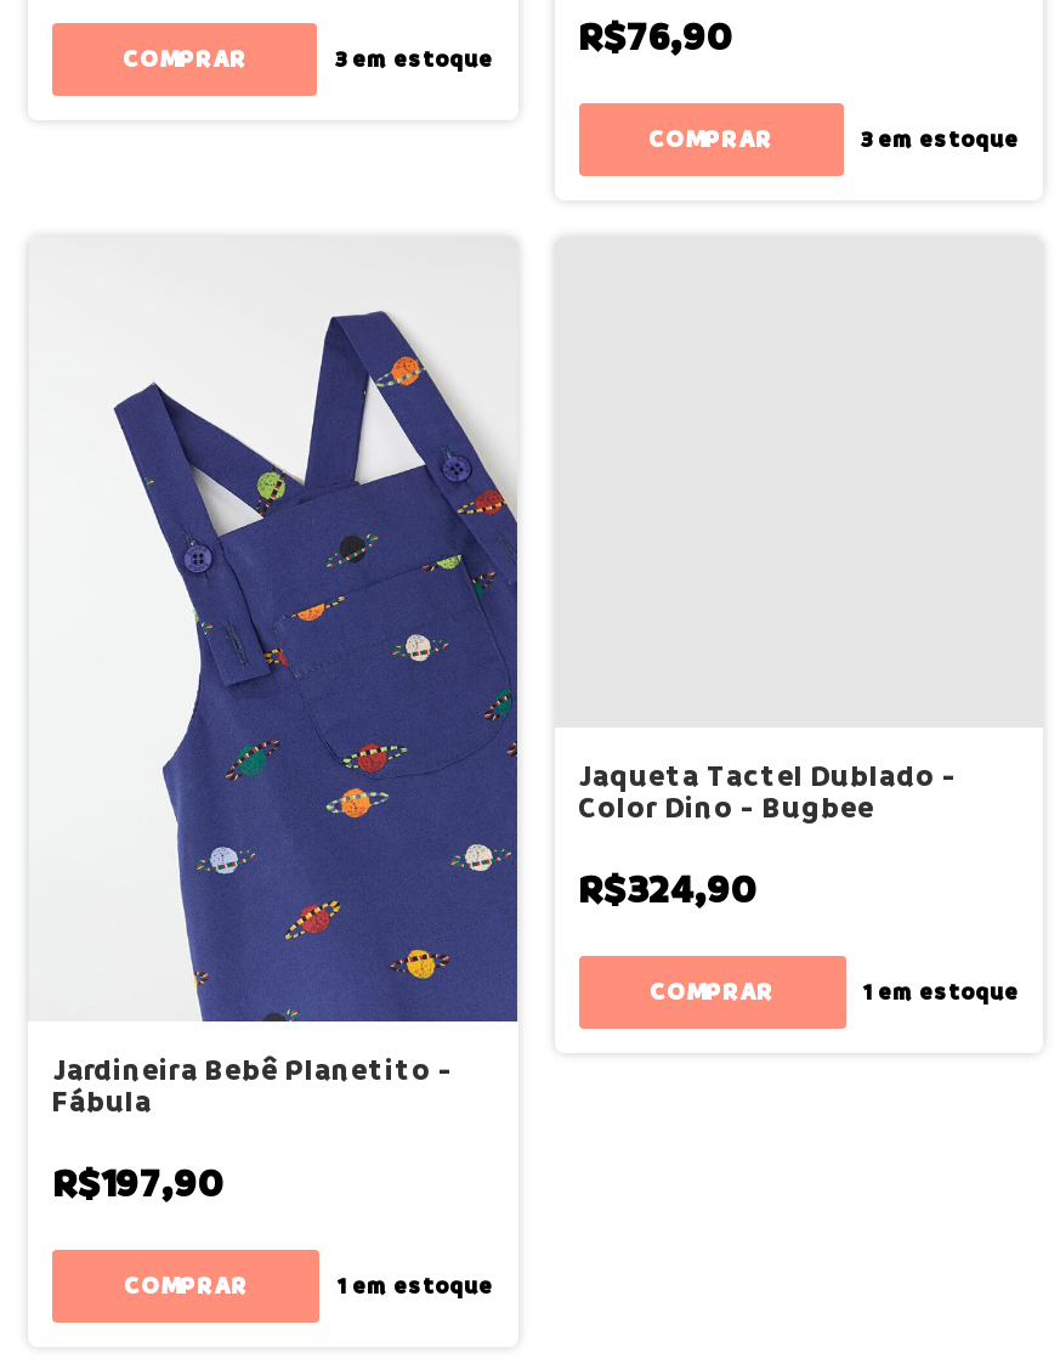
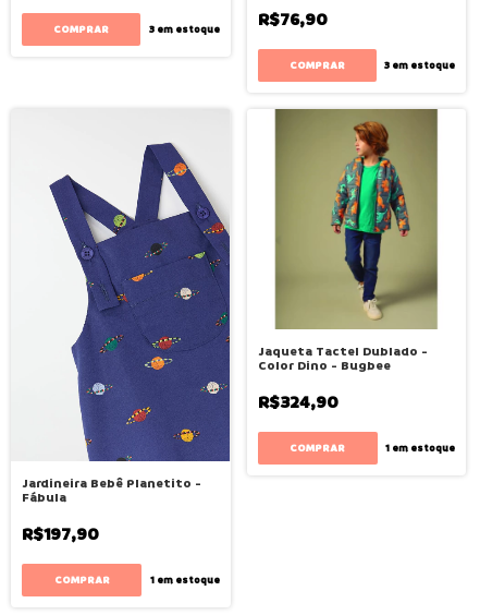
+ [image]
